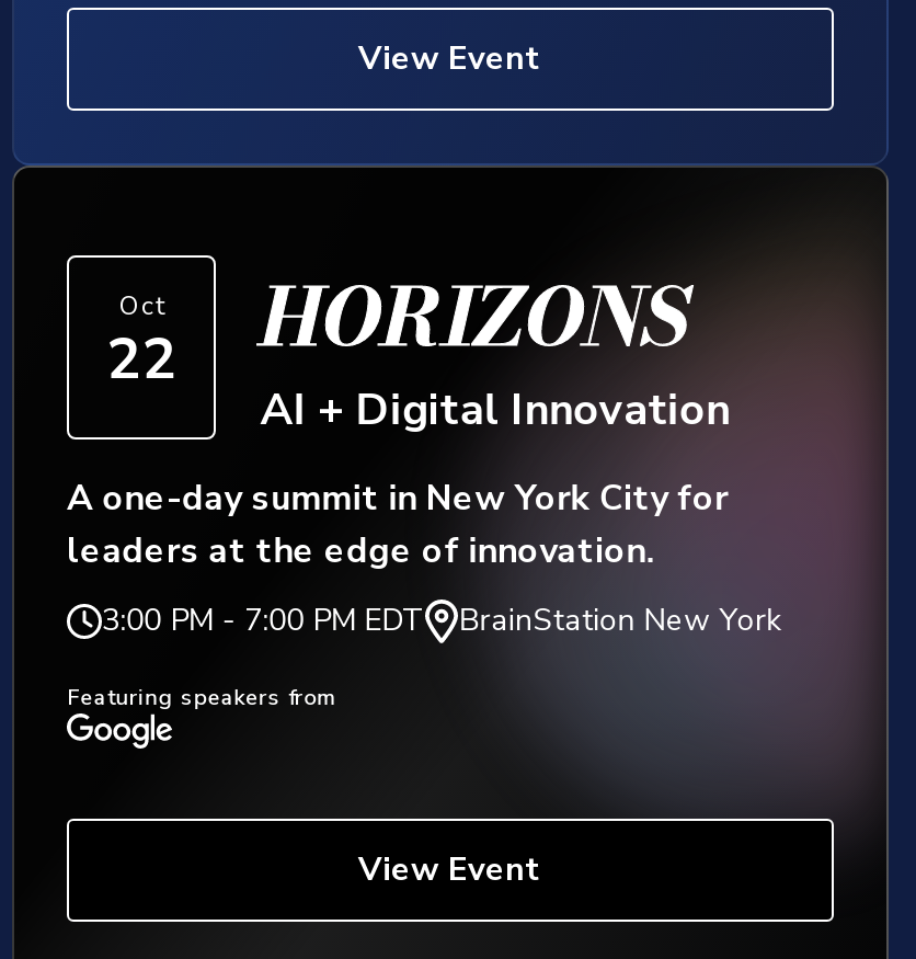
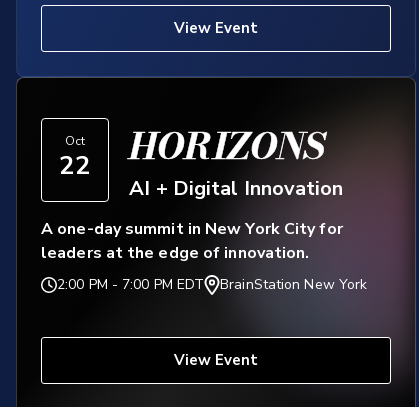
- 3:00 PM - 7:00 PM EDT BrainStation New York
+ 2:00 PM - 7:00 PM EDT BrainStation New York

- Featuring speakers from
